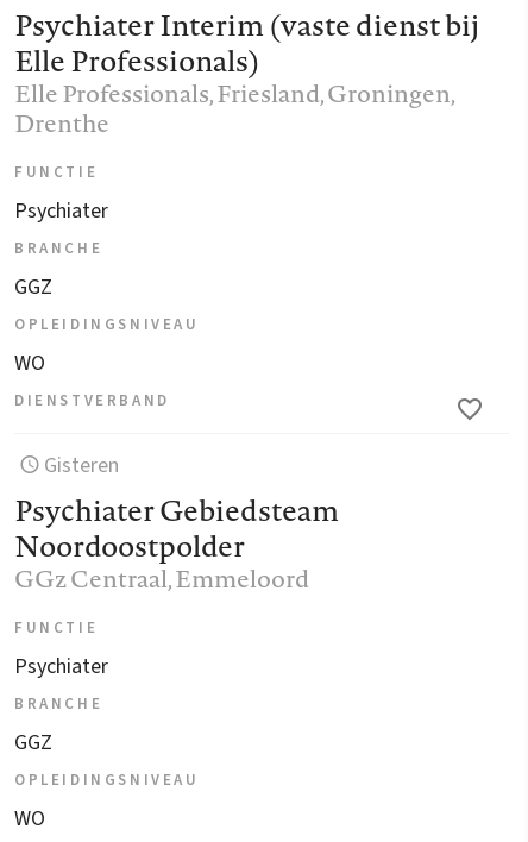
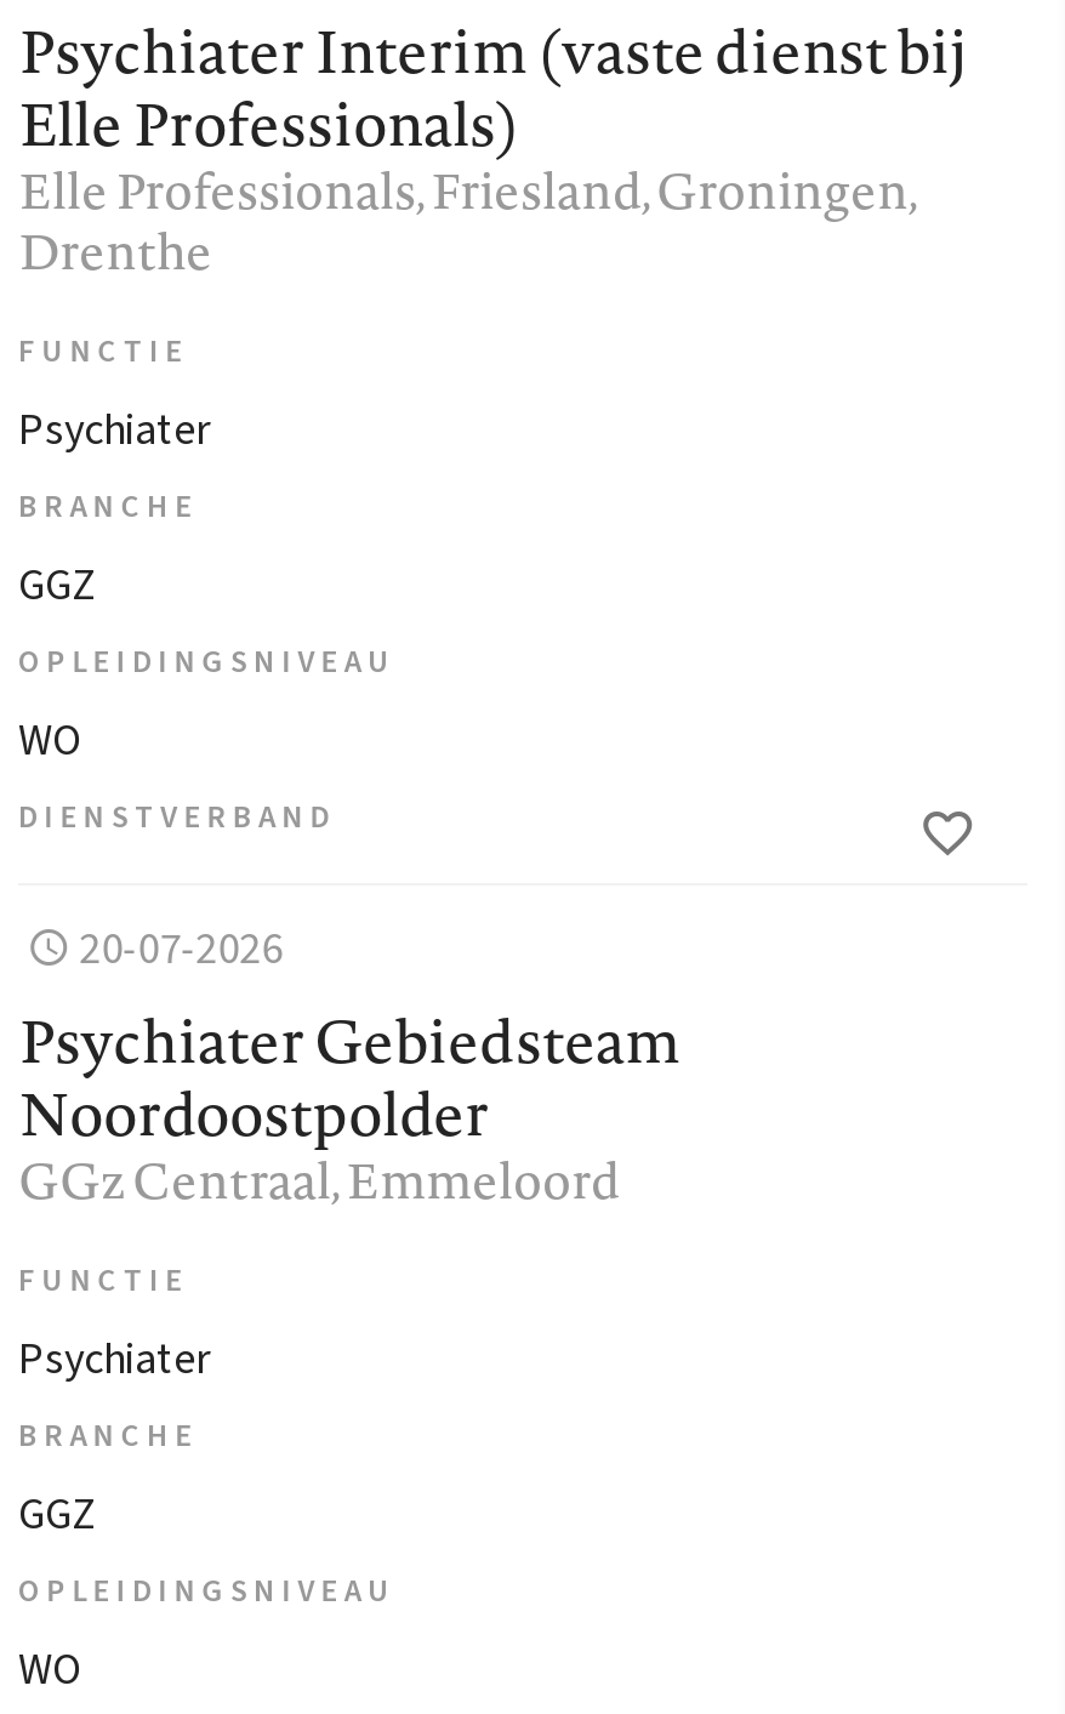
- Gisteren
+ 20-07-2026
